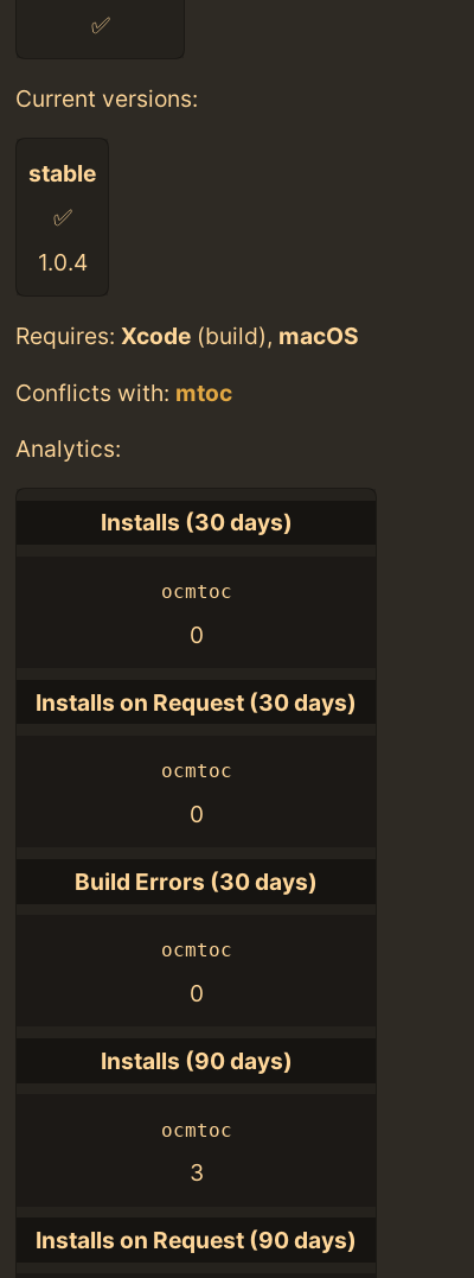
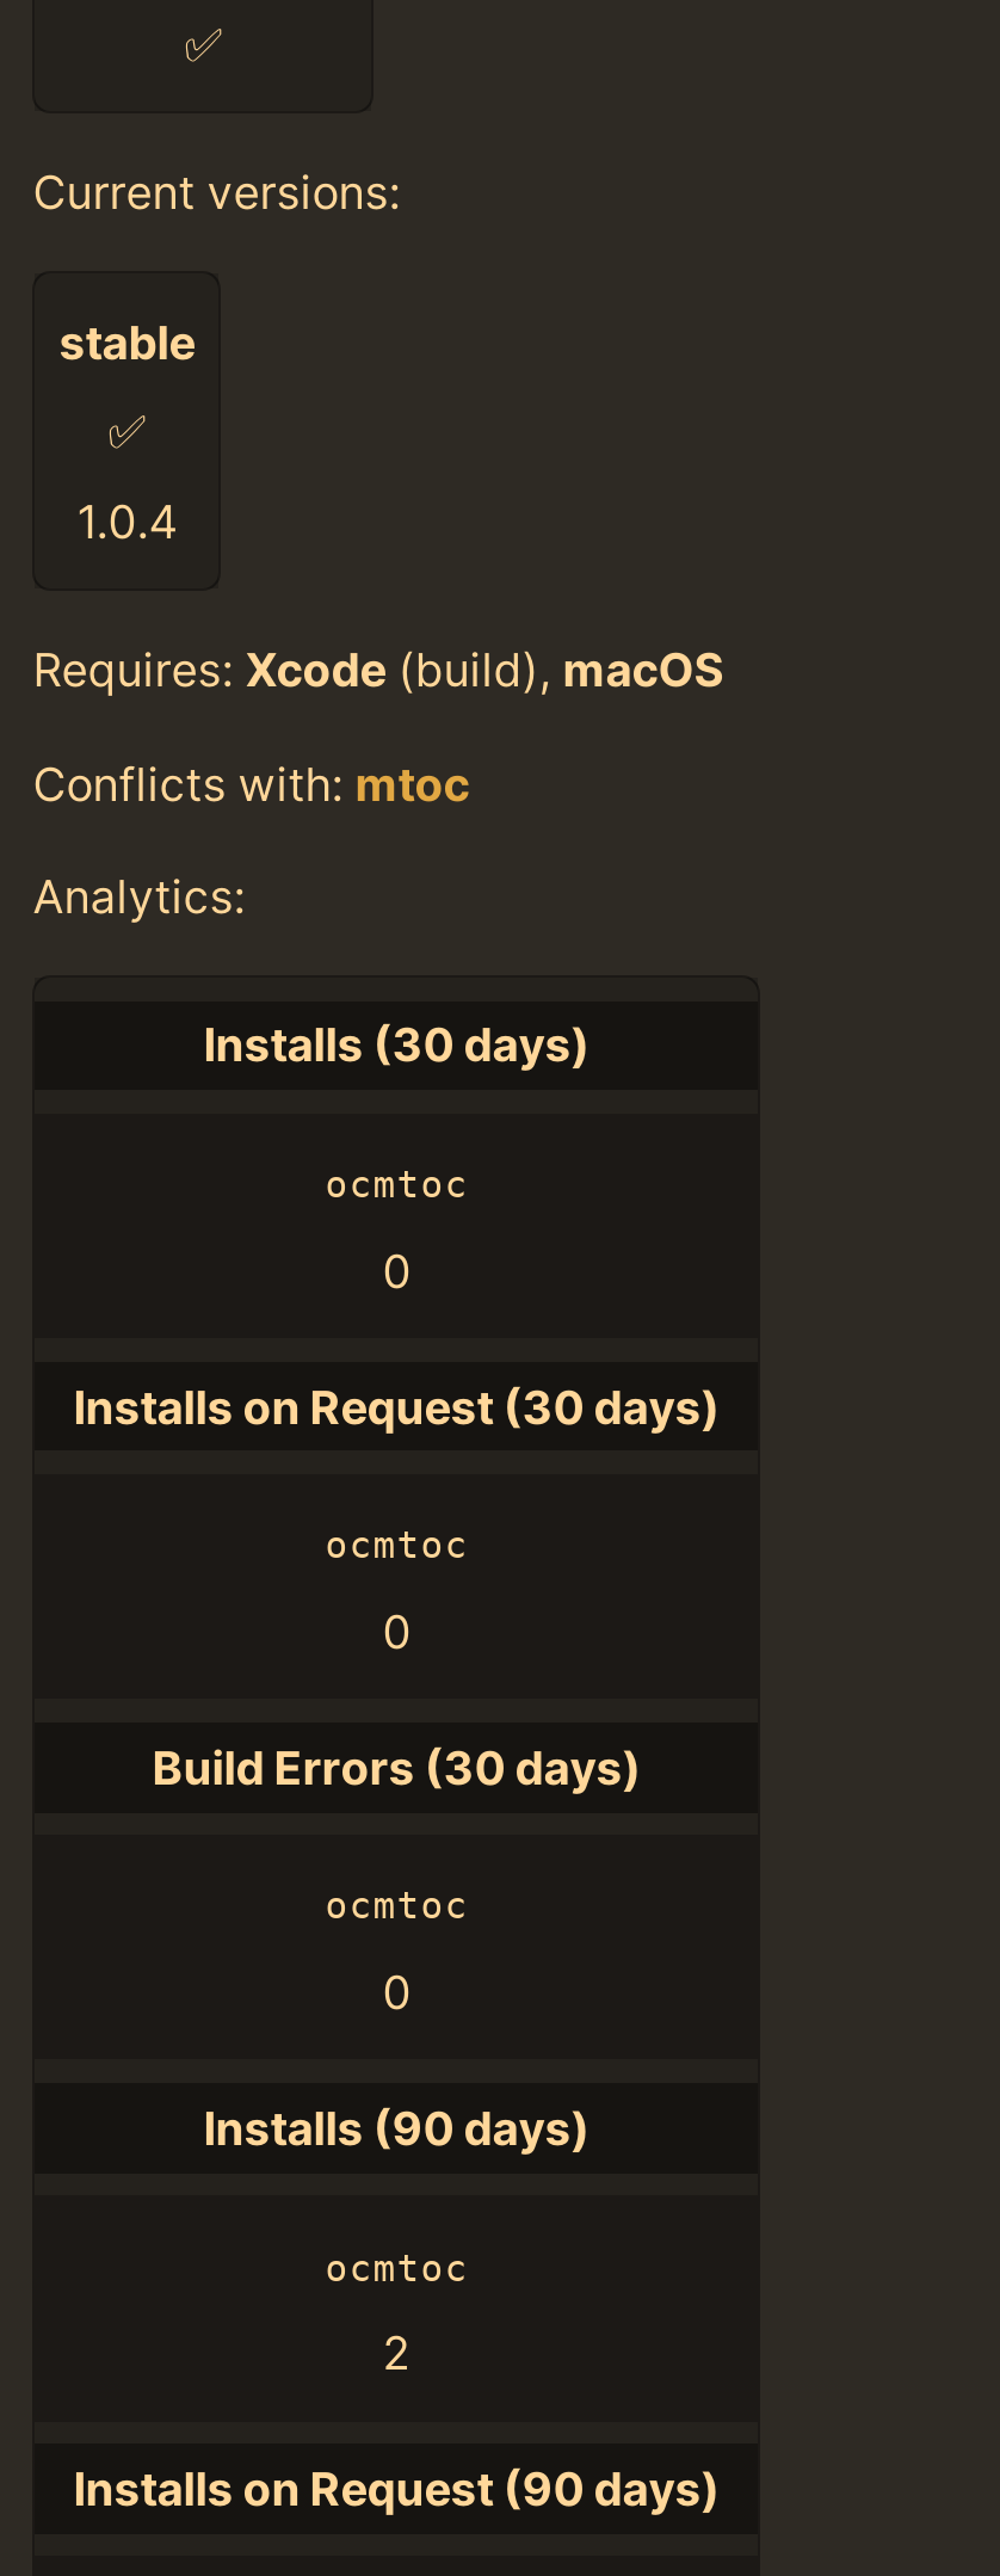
- 3
+ 2
